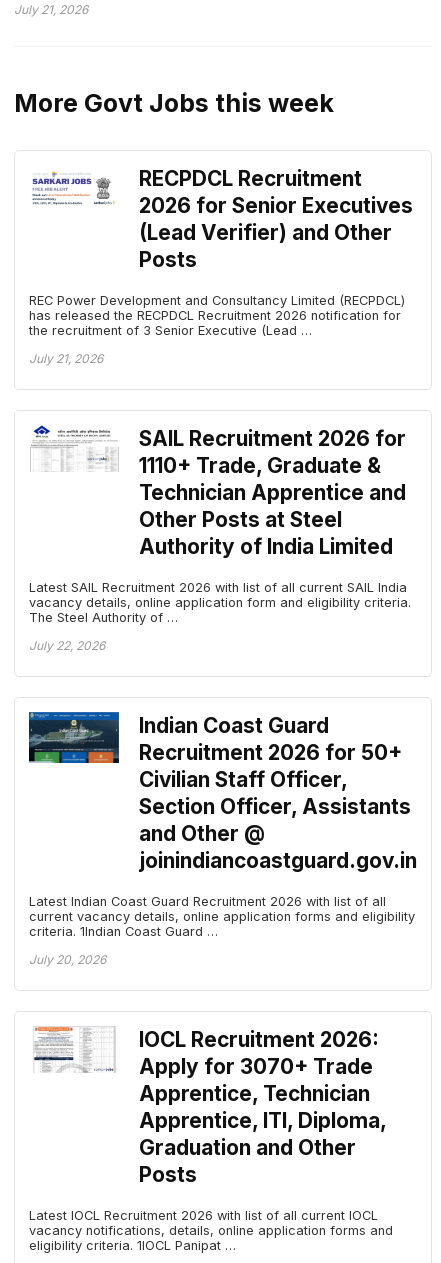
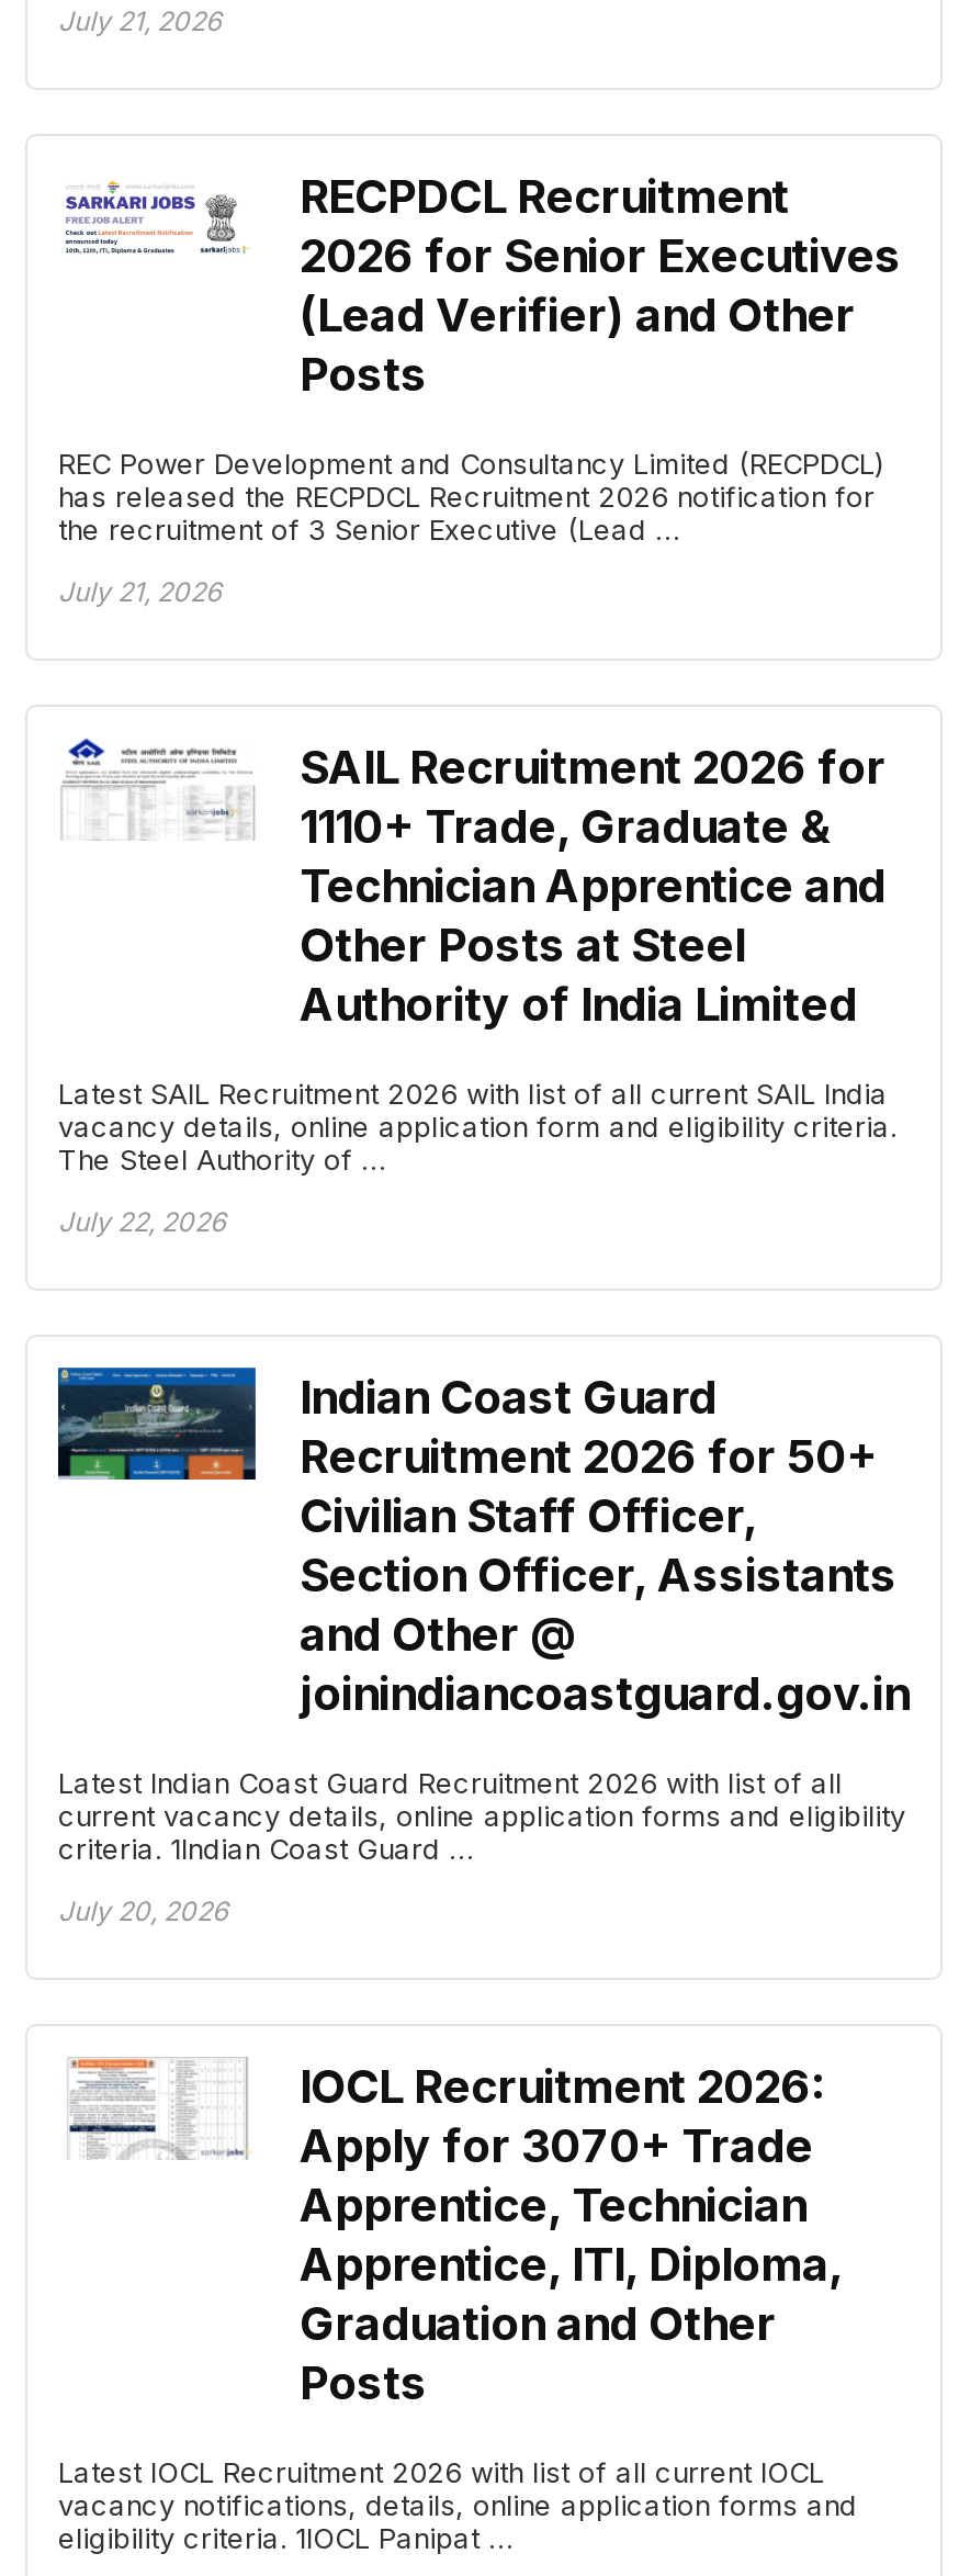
- More Govt Jobs this week
